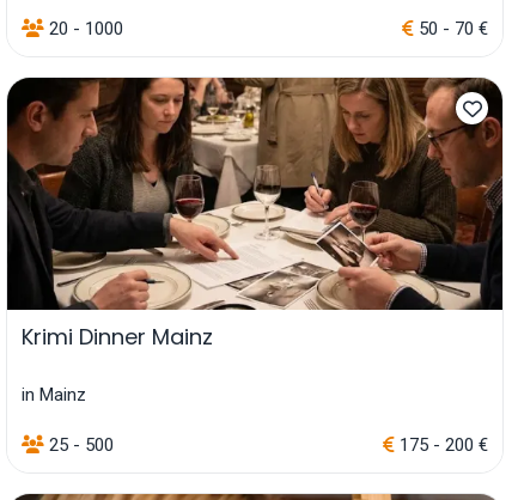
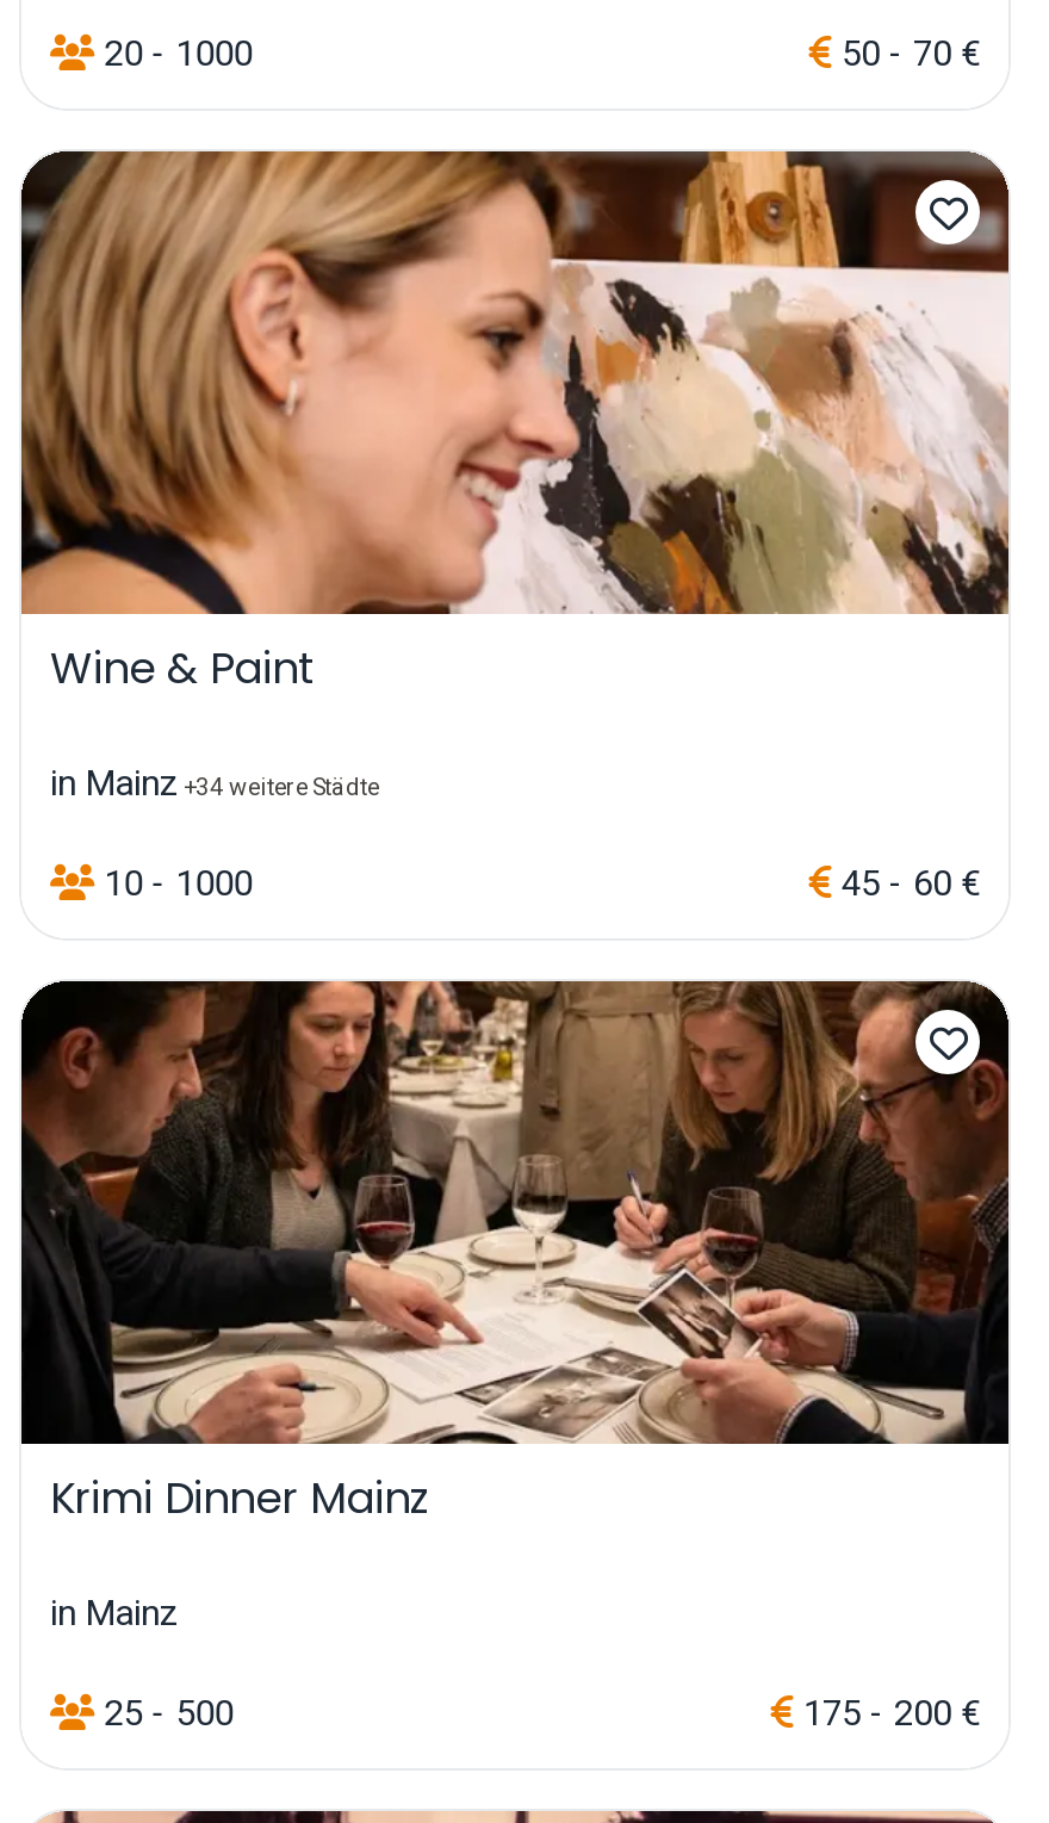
+ [image]
+ Wine & Paint
+ in Mainz +34 weitere Städte
+ 10 - 1000
+ 45 - 60 €
